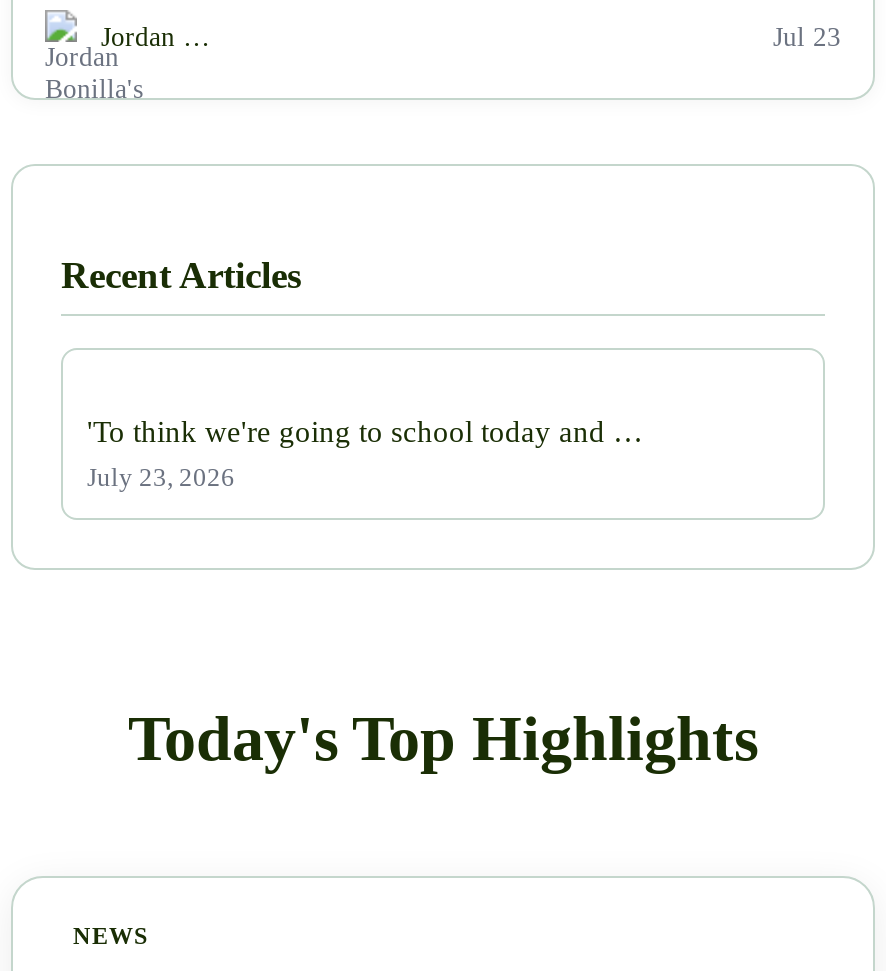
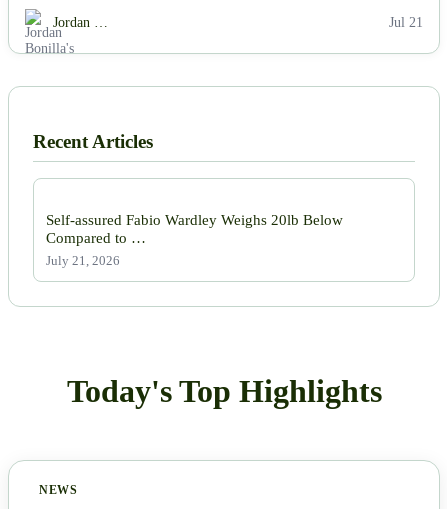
- Jul 23
+ Jul 21

- 'To think we're going to school today and …
+ Self-assured Fabio Wardley Weighs 20lb Below
+ Compared to …

- July 23, 2026
+ July 21, 2026
